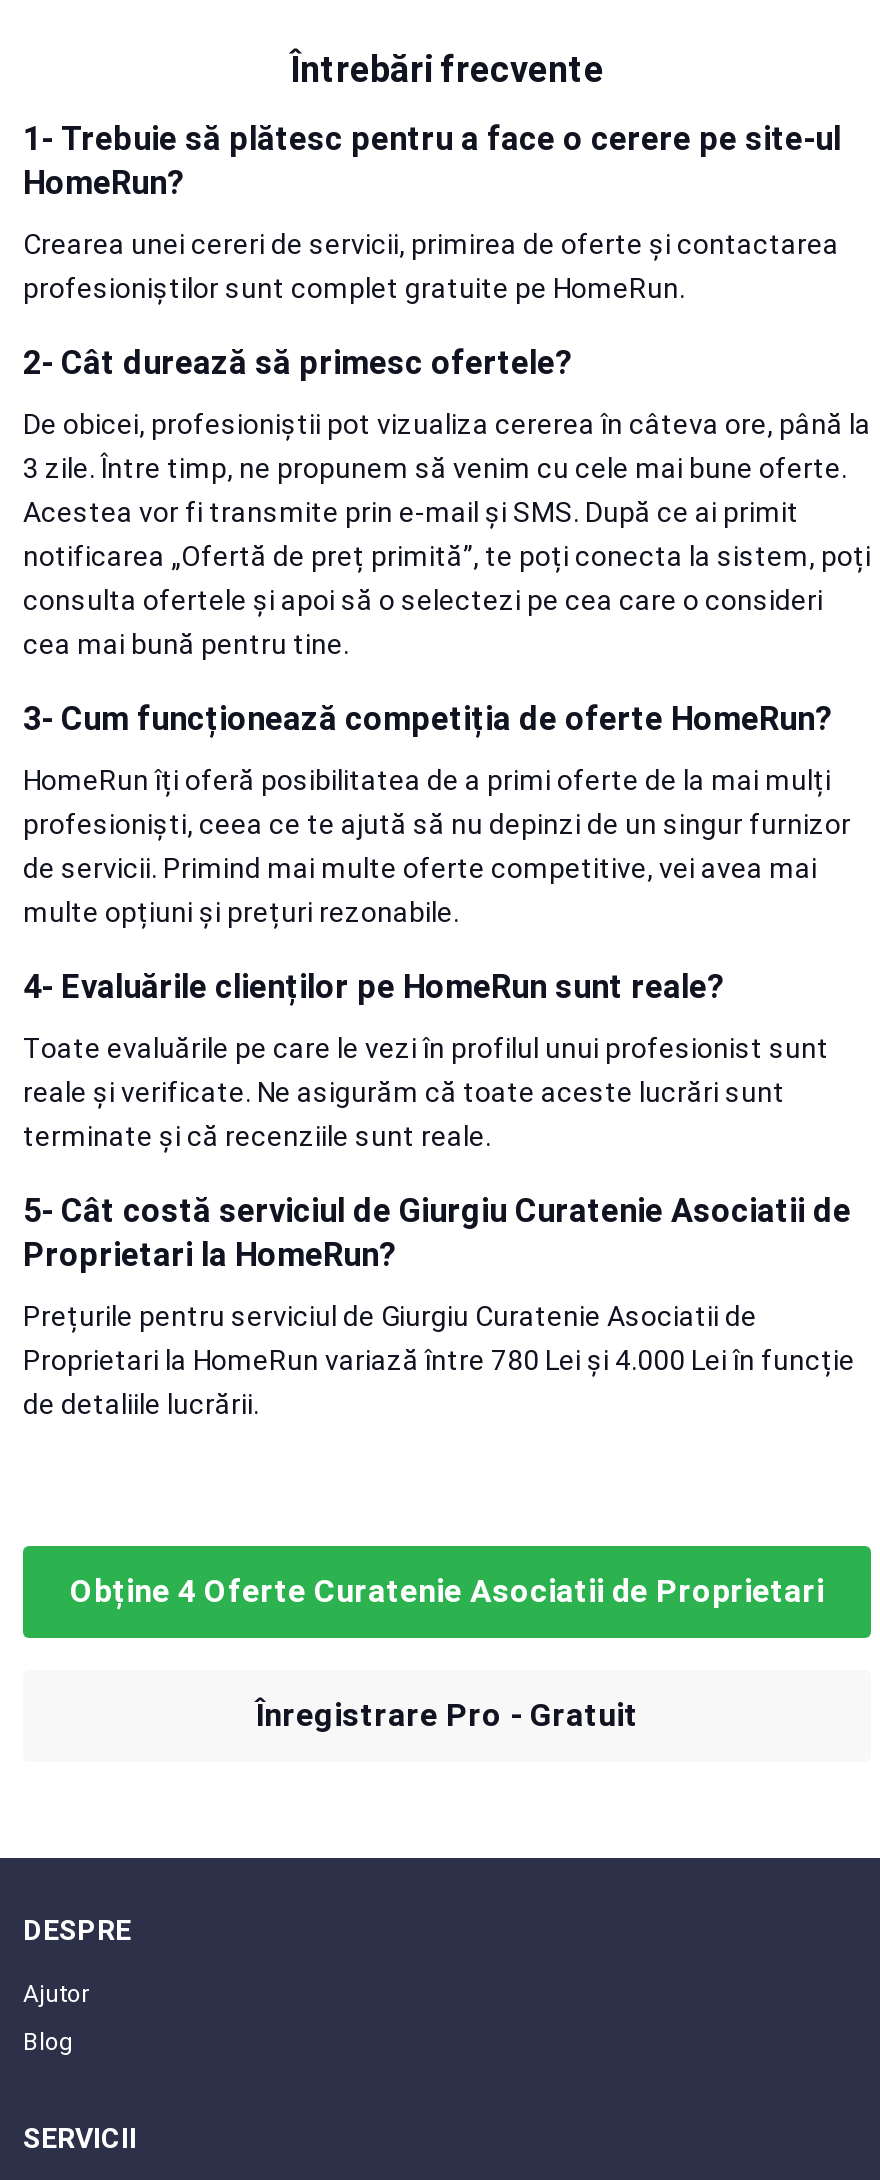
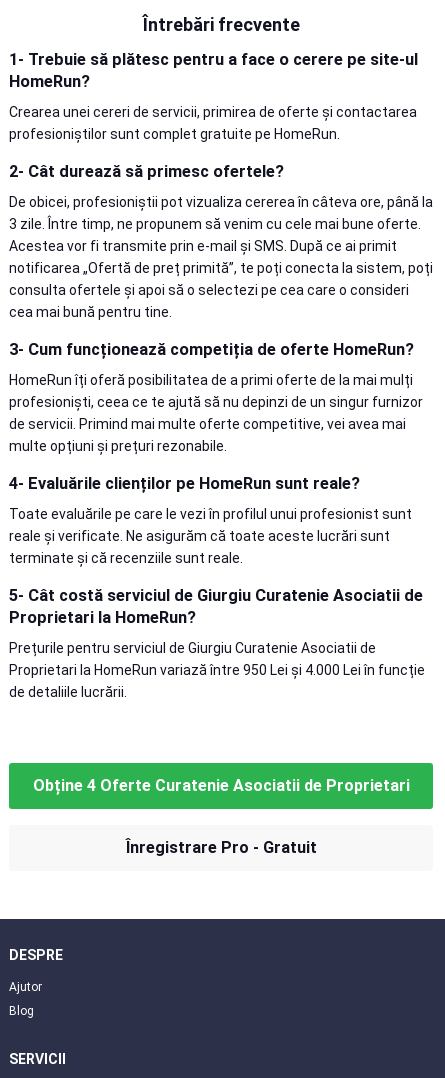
- Proprietari la HomeRun variază între 780 Lei și 4.000 Lei în funcție
+ Proprietari la HomeRun variază între 950 Lei și 4.000 Lei în funcție
